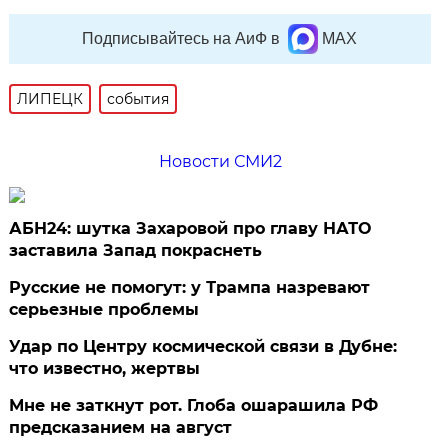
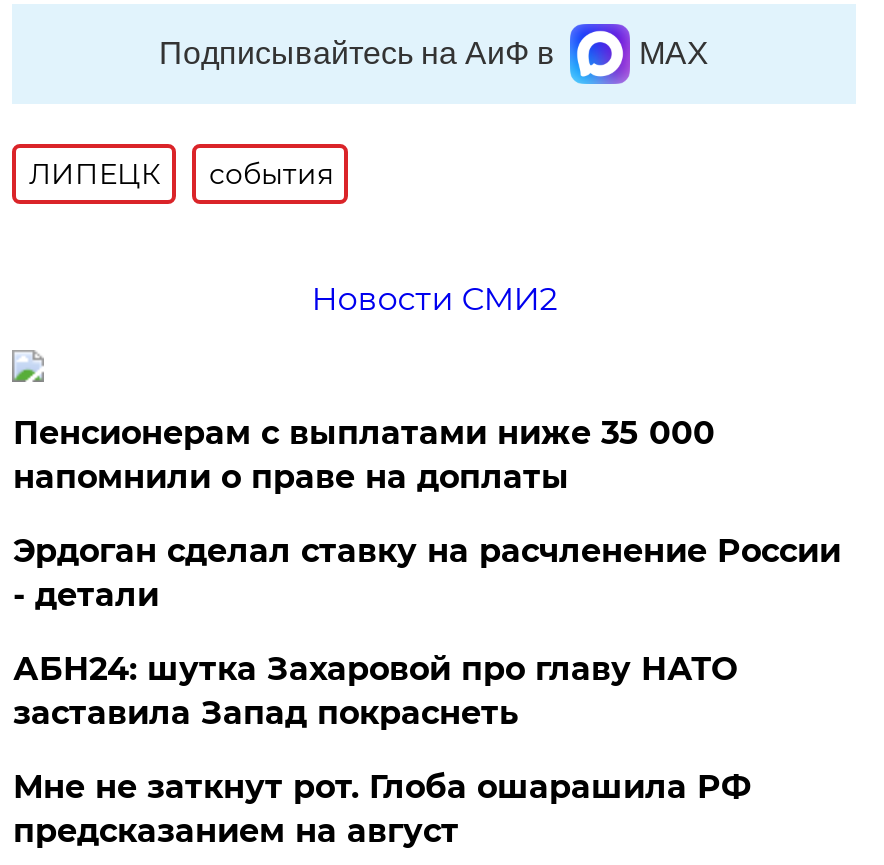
+ Пенсионерам с выплатами ниже 35 000
+ напомнили о праве на доплаты
+ Эрдоган сделал ставку на расчленение России
+ - детали

moved down: АБН24: шутка Захаровой про главу НАТО | заставила Запад покраснеть

- Русские не помогут: у Трампа назревают
- серьезные проблемы
- Удар по Центру космической связи в Дубне:
- что известно, жертвы
